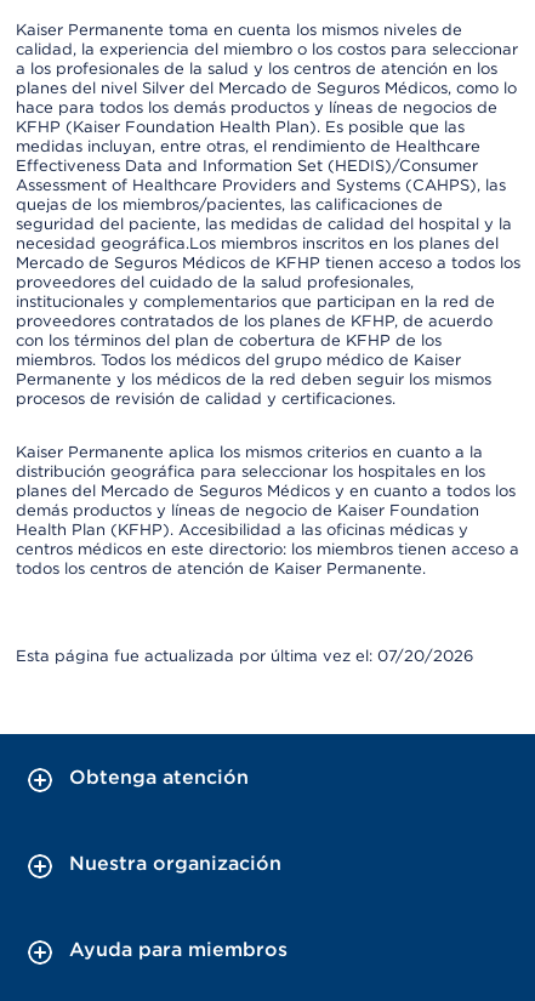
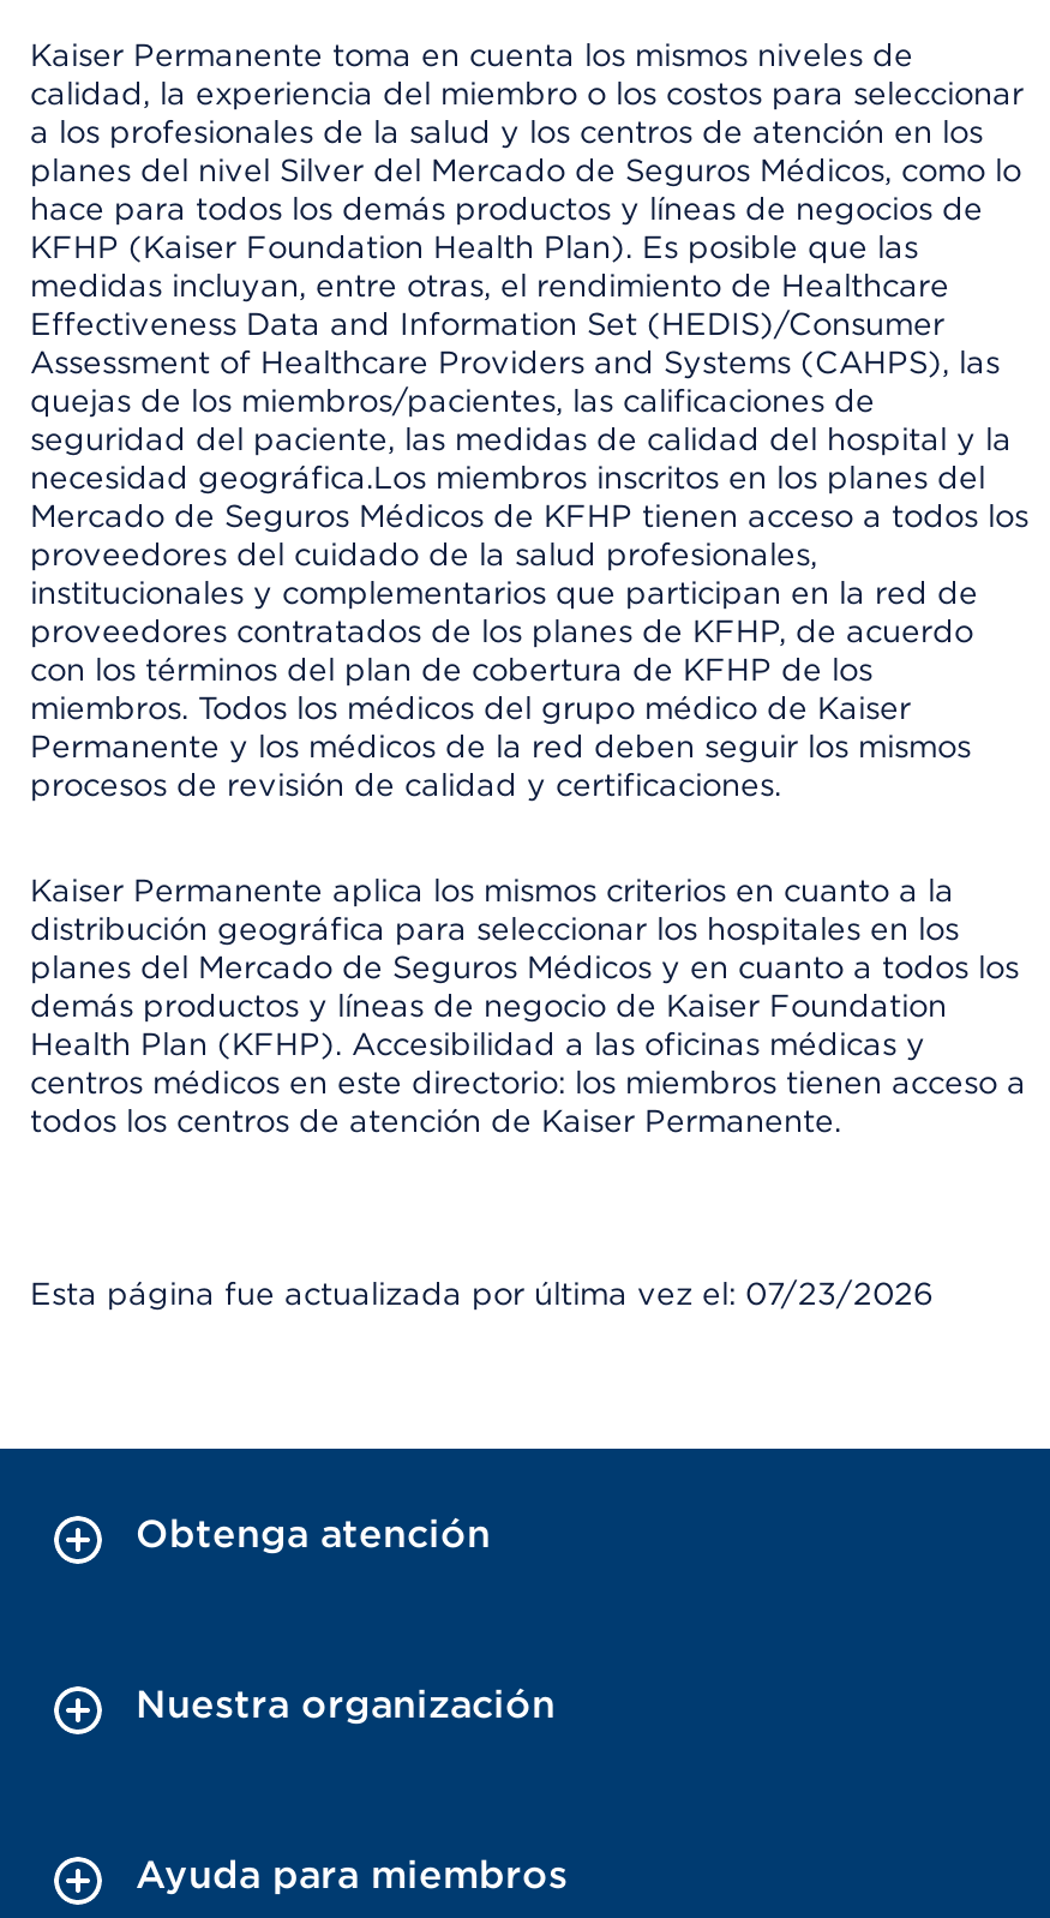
- Esta página fue actualizada por última vez el: 07/20/2026
+ Esta página fue actualizada por última vez el: 07/23/2026
